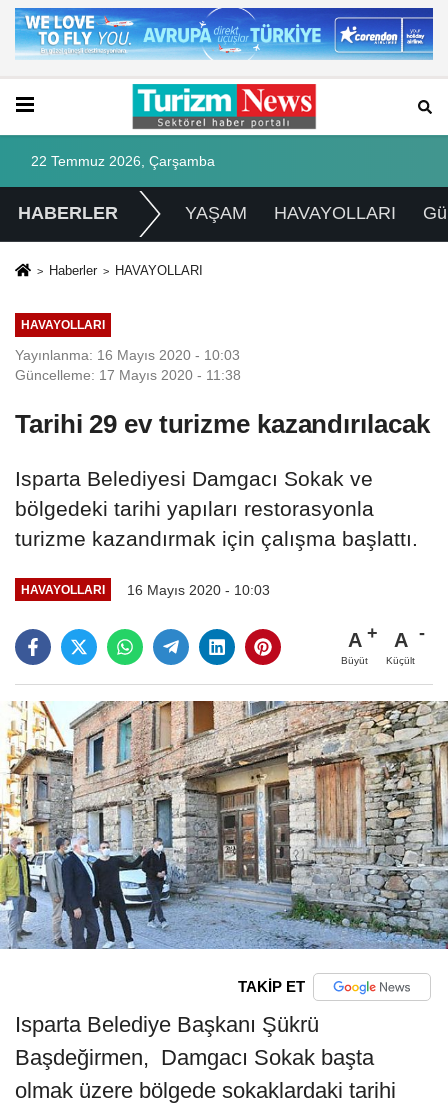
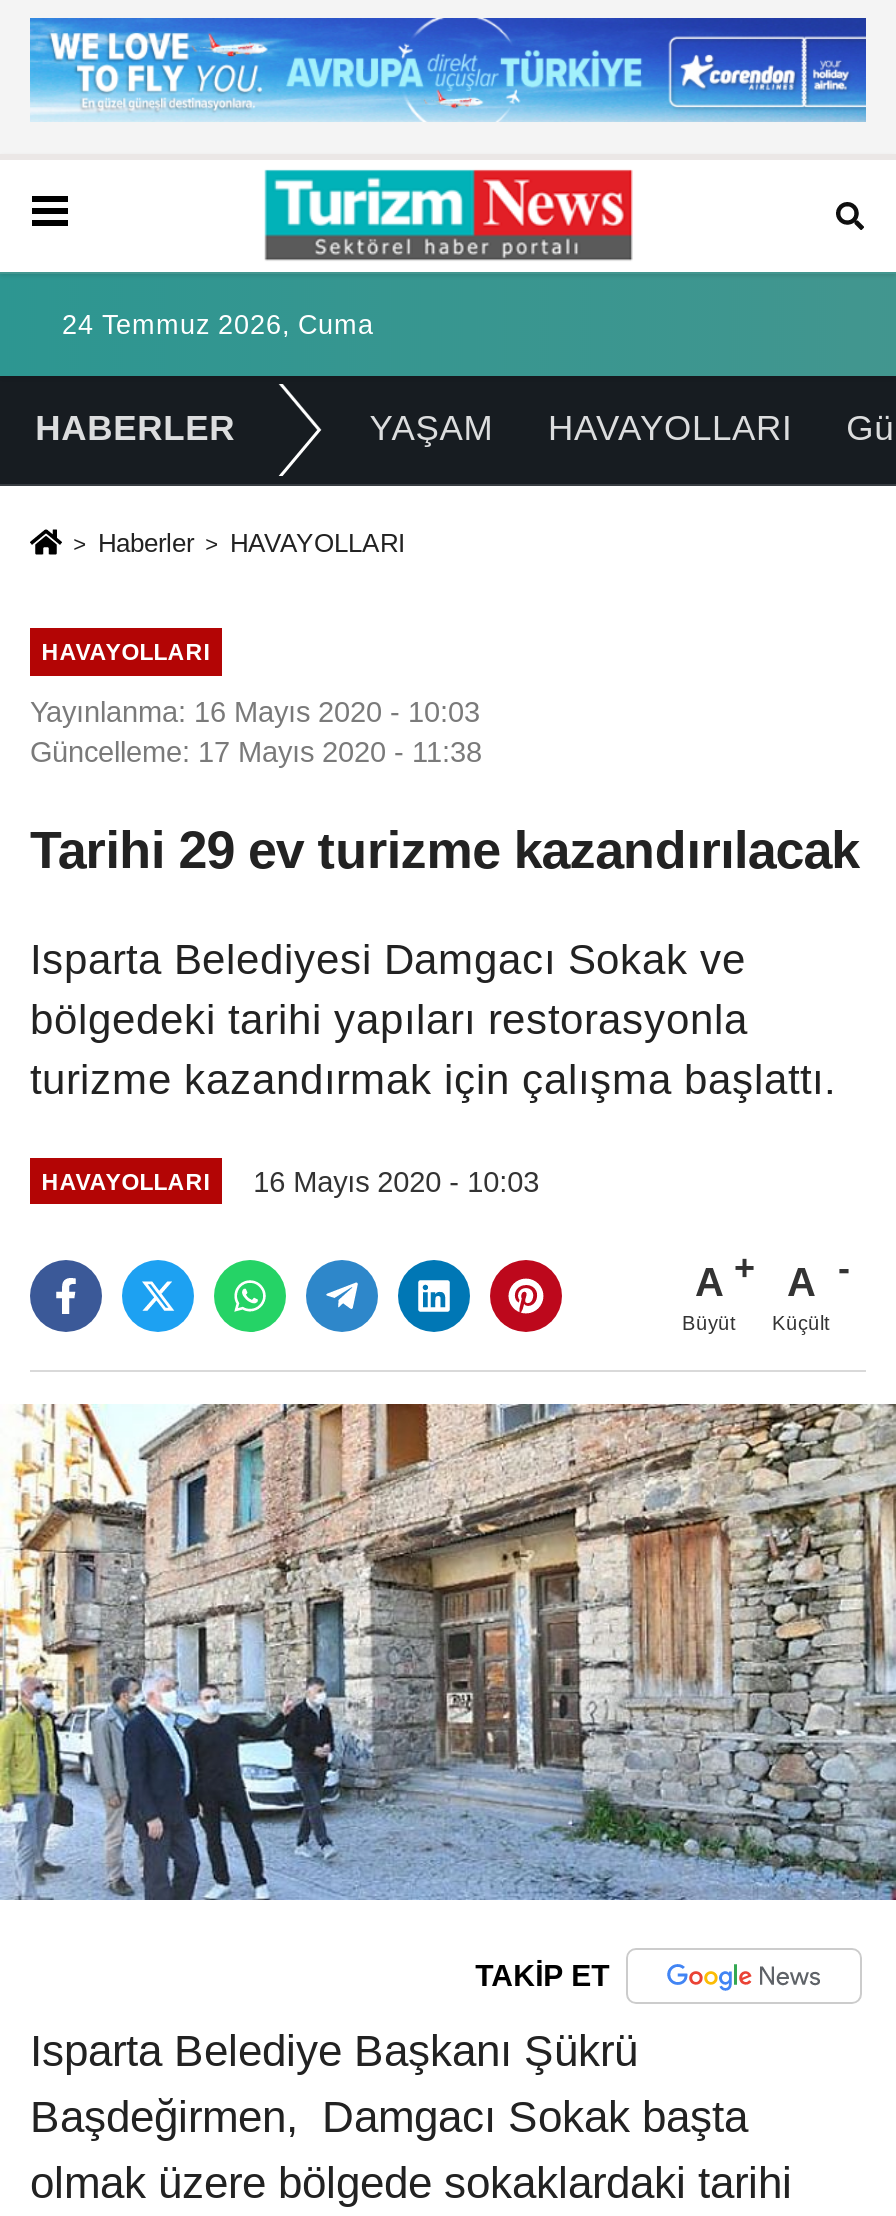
- 22 Temmuz 2026, Çarşamba
+ 24 Temmuz 2026, Cuma
